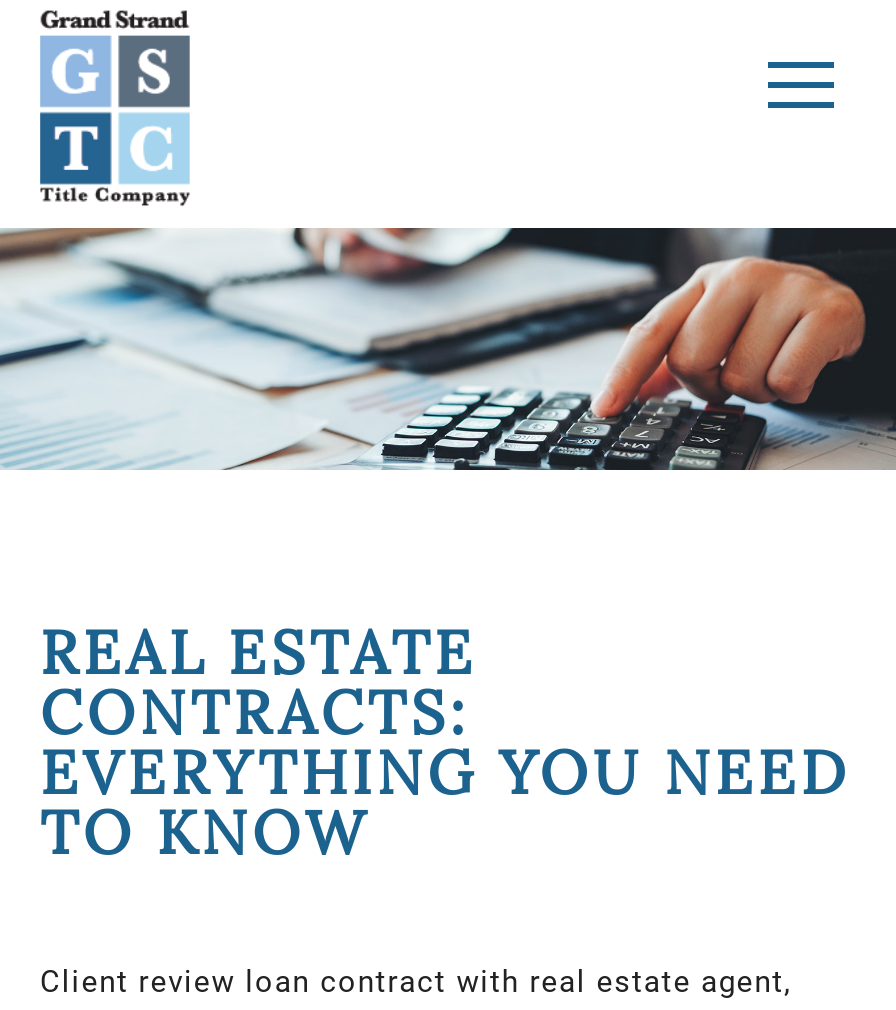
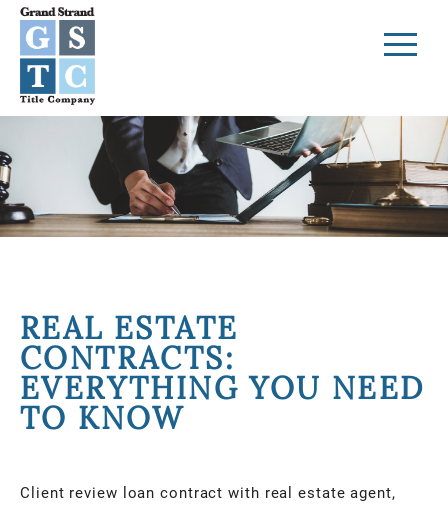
- [image]
+ [image]
